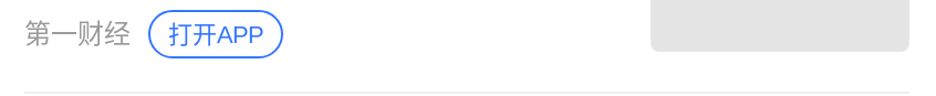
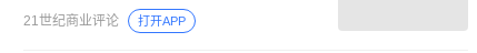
- 第一财经
+ 21世纪商业评论
